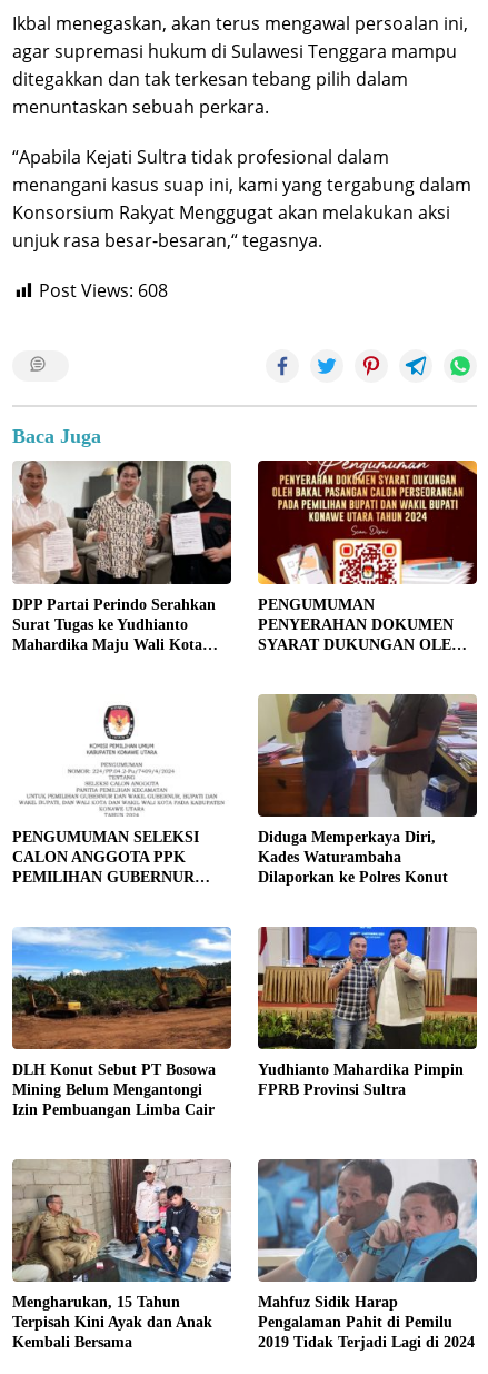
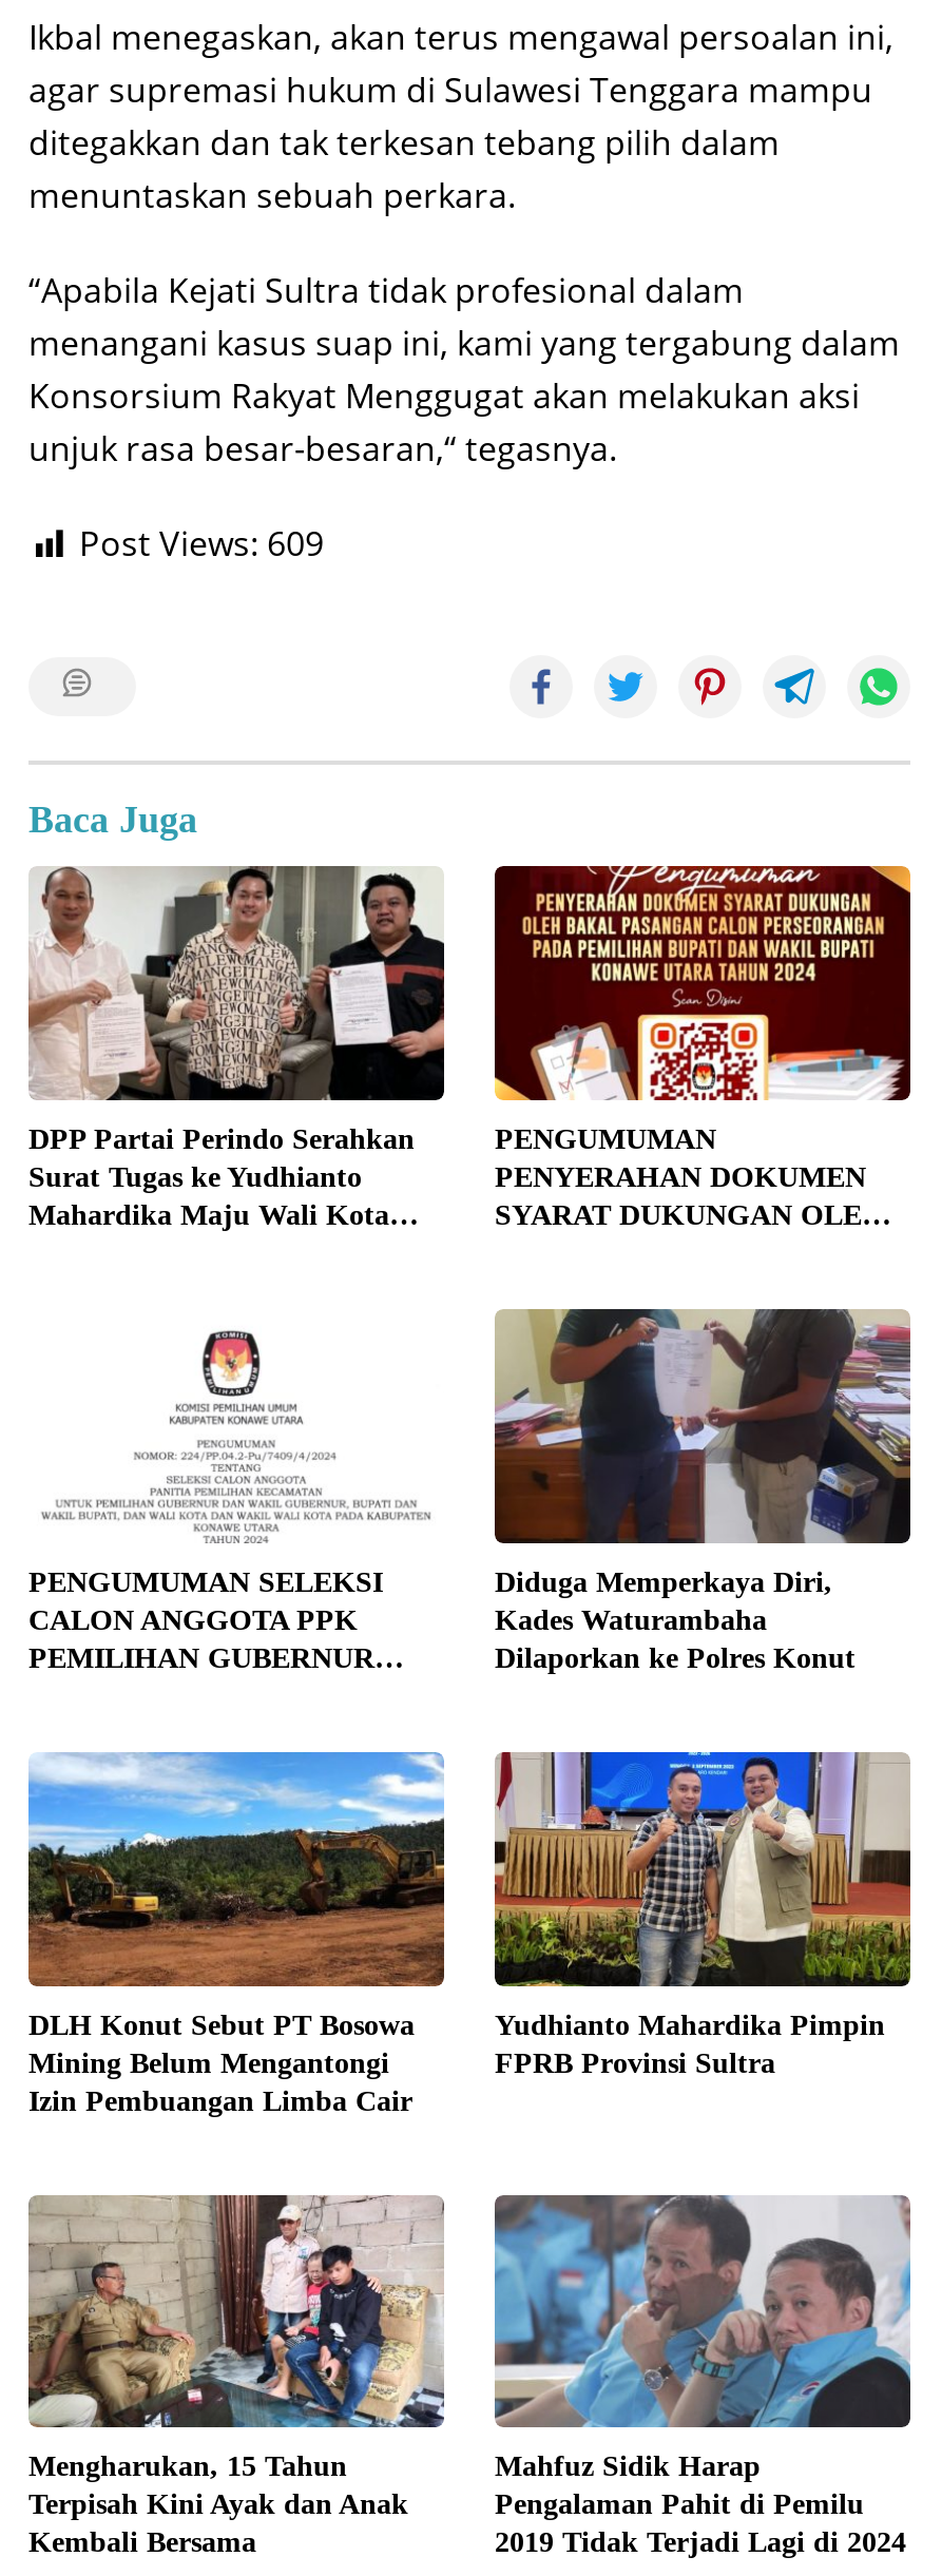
- Post Views: 608
+ Post Views: 609
